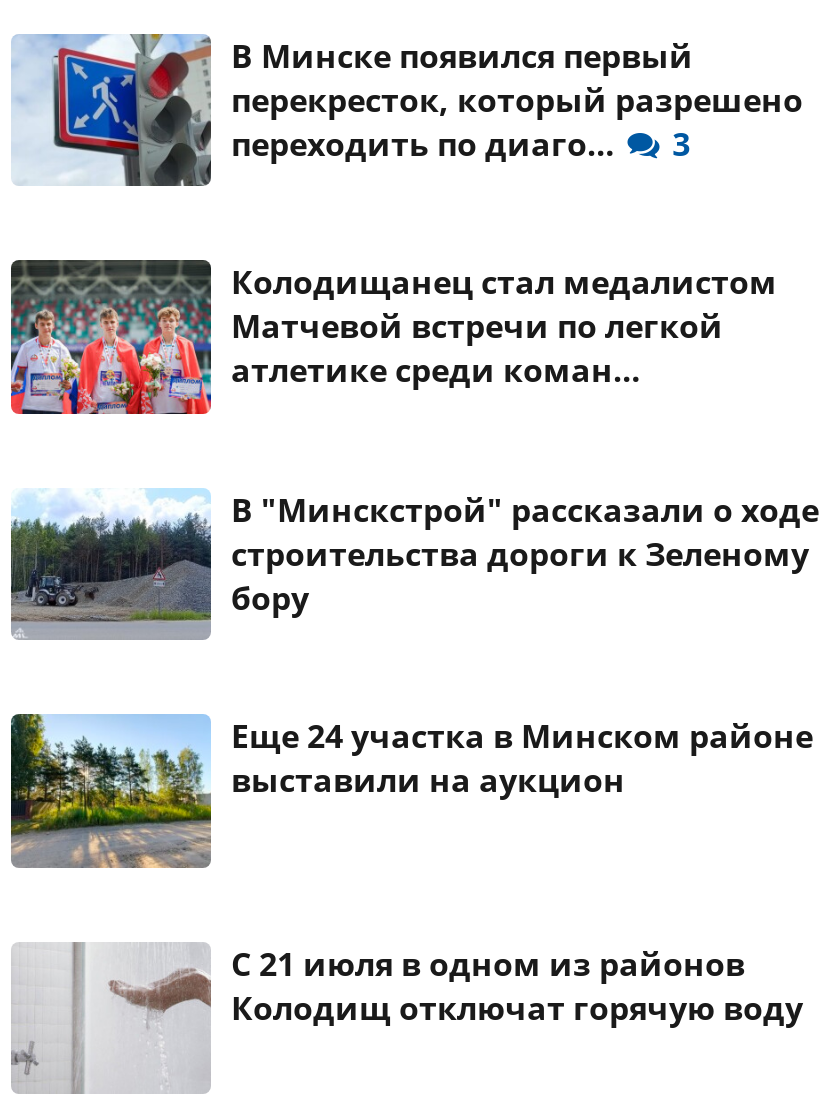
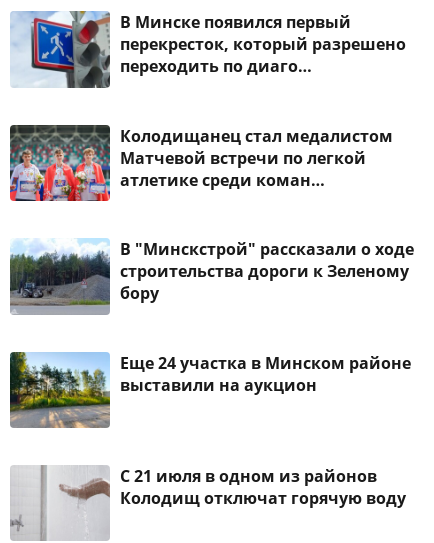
- 3
